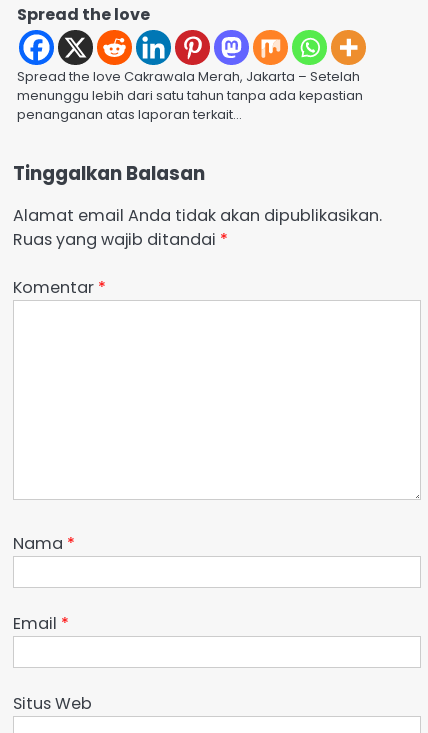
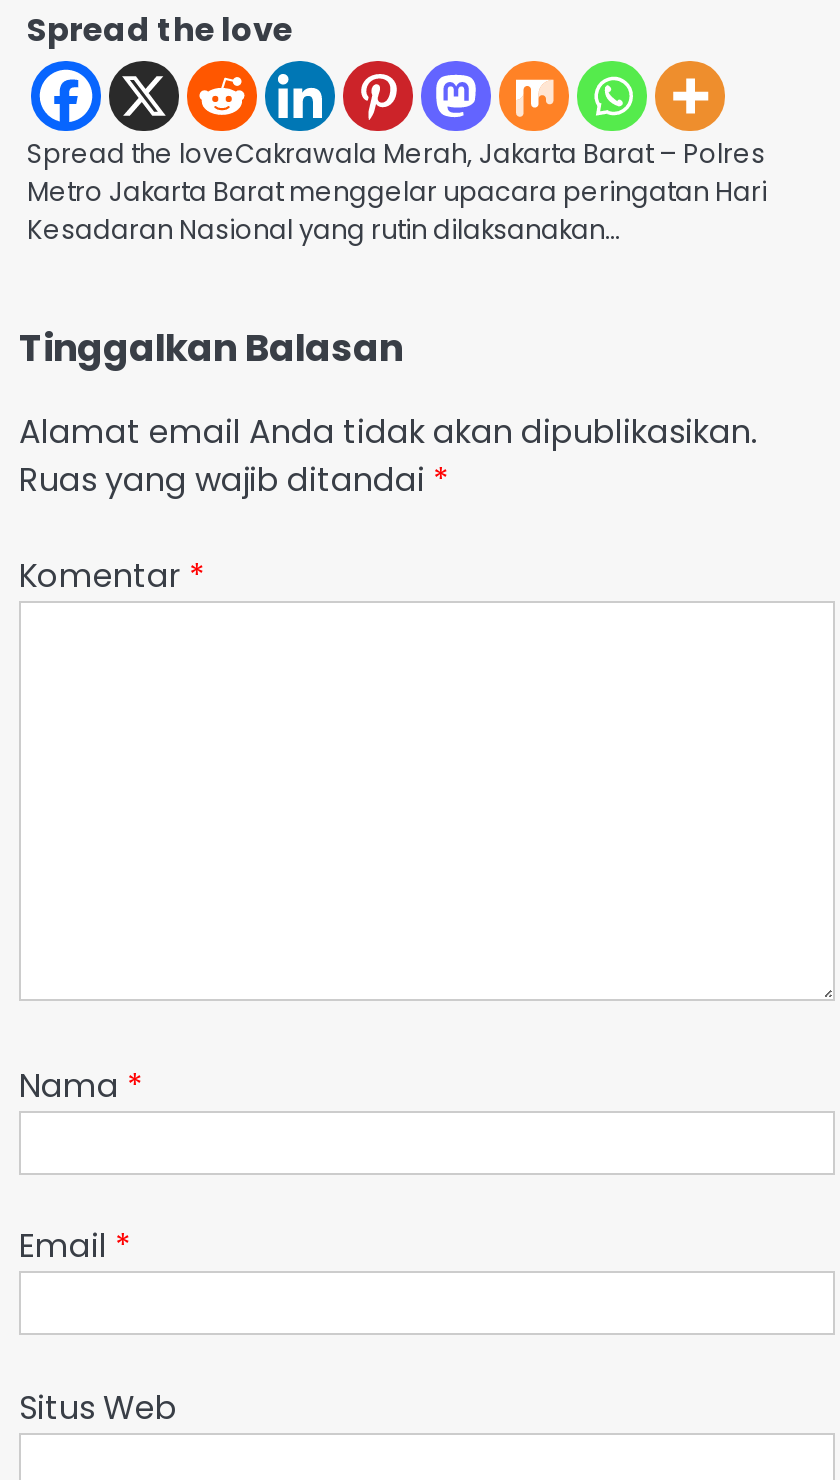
- Spread the love Cakrawala Merah, Jakarta – Setelah
- menunggu lebih dari satu tahun tanpa ada kepastian
- penanganan atas laporan terkait…
+ Spread the loveCakrawala Merah, Jakarta Barat – Polres
+ Metro Jakarta Barat menggelar upacara peringatan Hari
+ Kesadaran Nasional yang rutin dilaksanakan…
